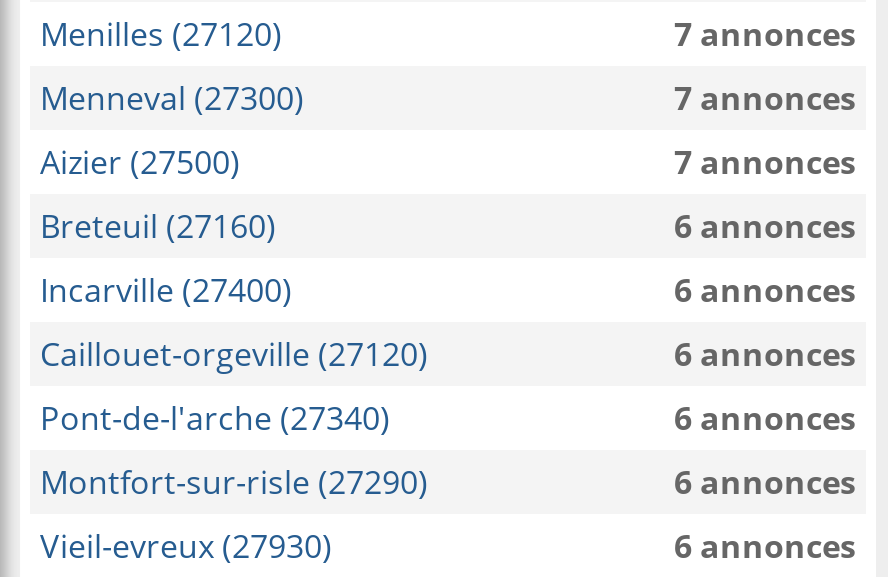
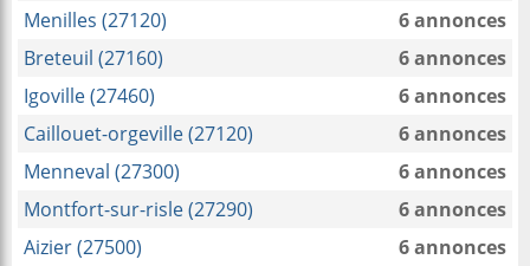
- 7 annonces
- Menneval (27300)
- 7 annonces
- Aizier (27500)
- 7 annonces
+ 6 annonces

- Incarville (27400)
+ Igoville (27460)

- Pont-de-l'arche (27340)
+ Menneval (27300)

- Vieil-evreux (27930)
+ Aizier (27500)
